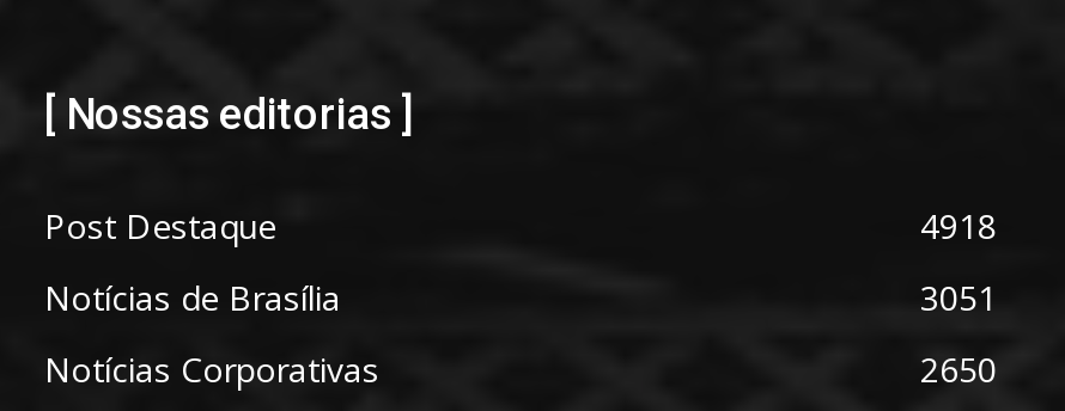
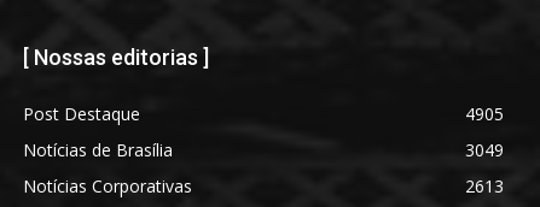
- 4918
+ 4905

- 3051
+ 3049

- 2650
+ 2613
